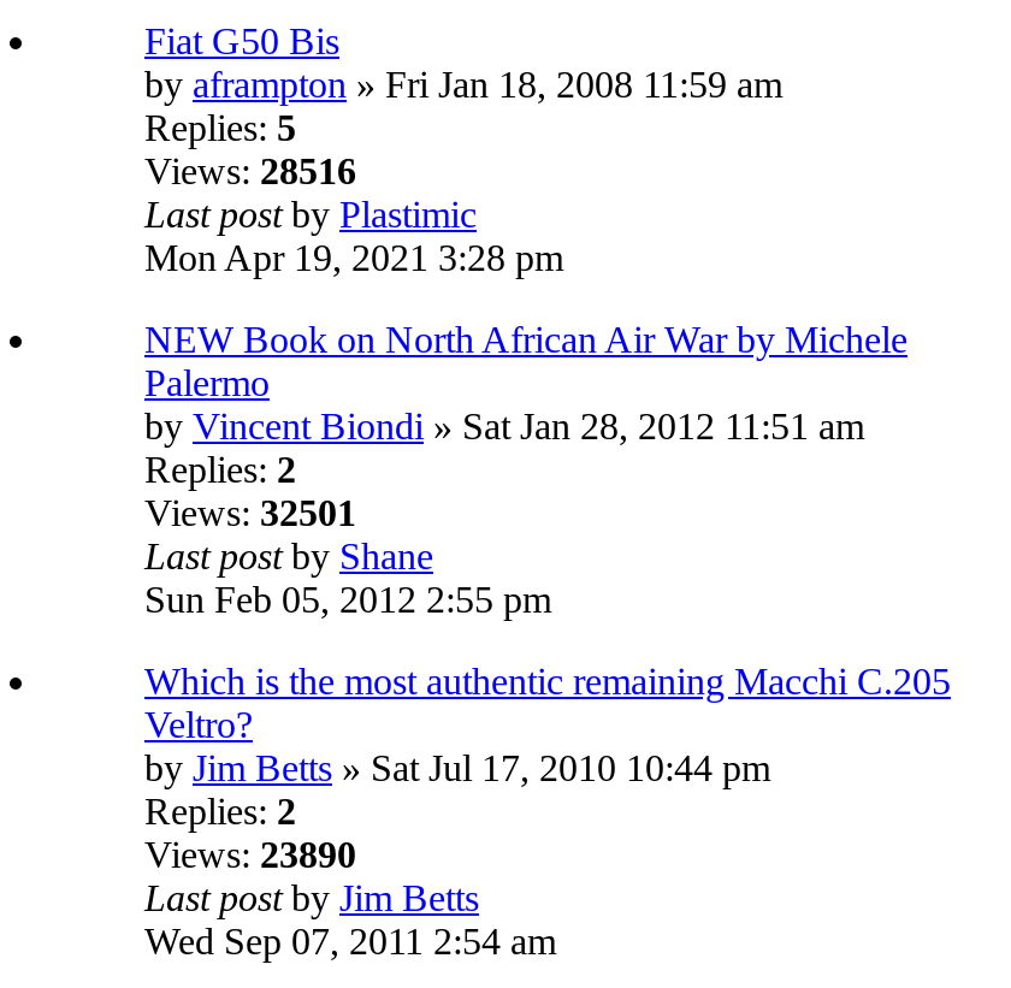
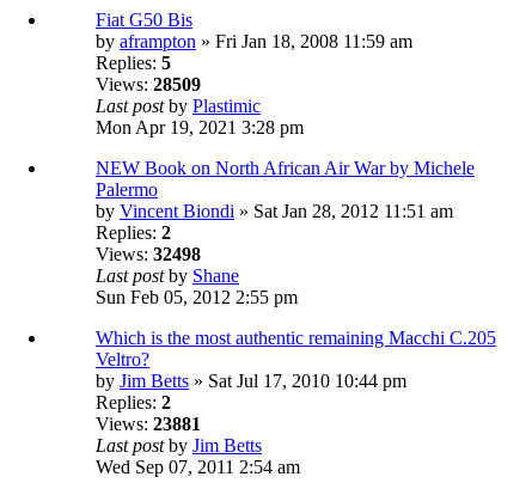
- Views: 28516
+ Views: 28509

- Views: 32501
+ Views: 32498

- Views: 23890
+ Views: 23881
